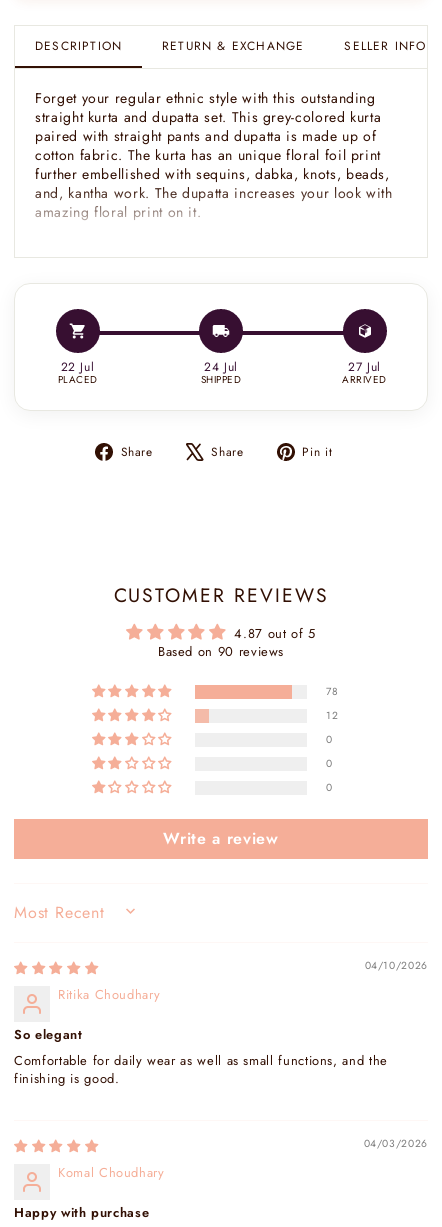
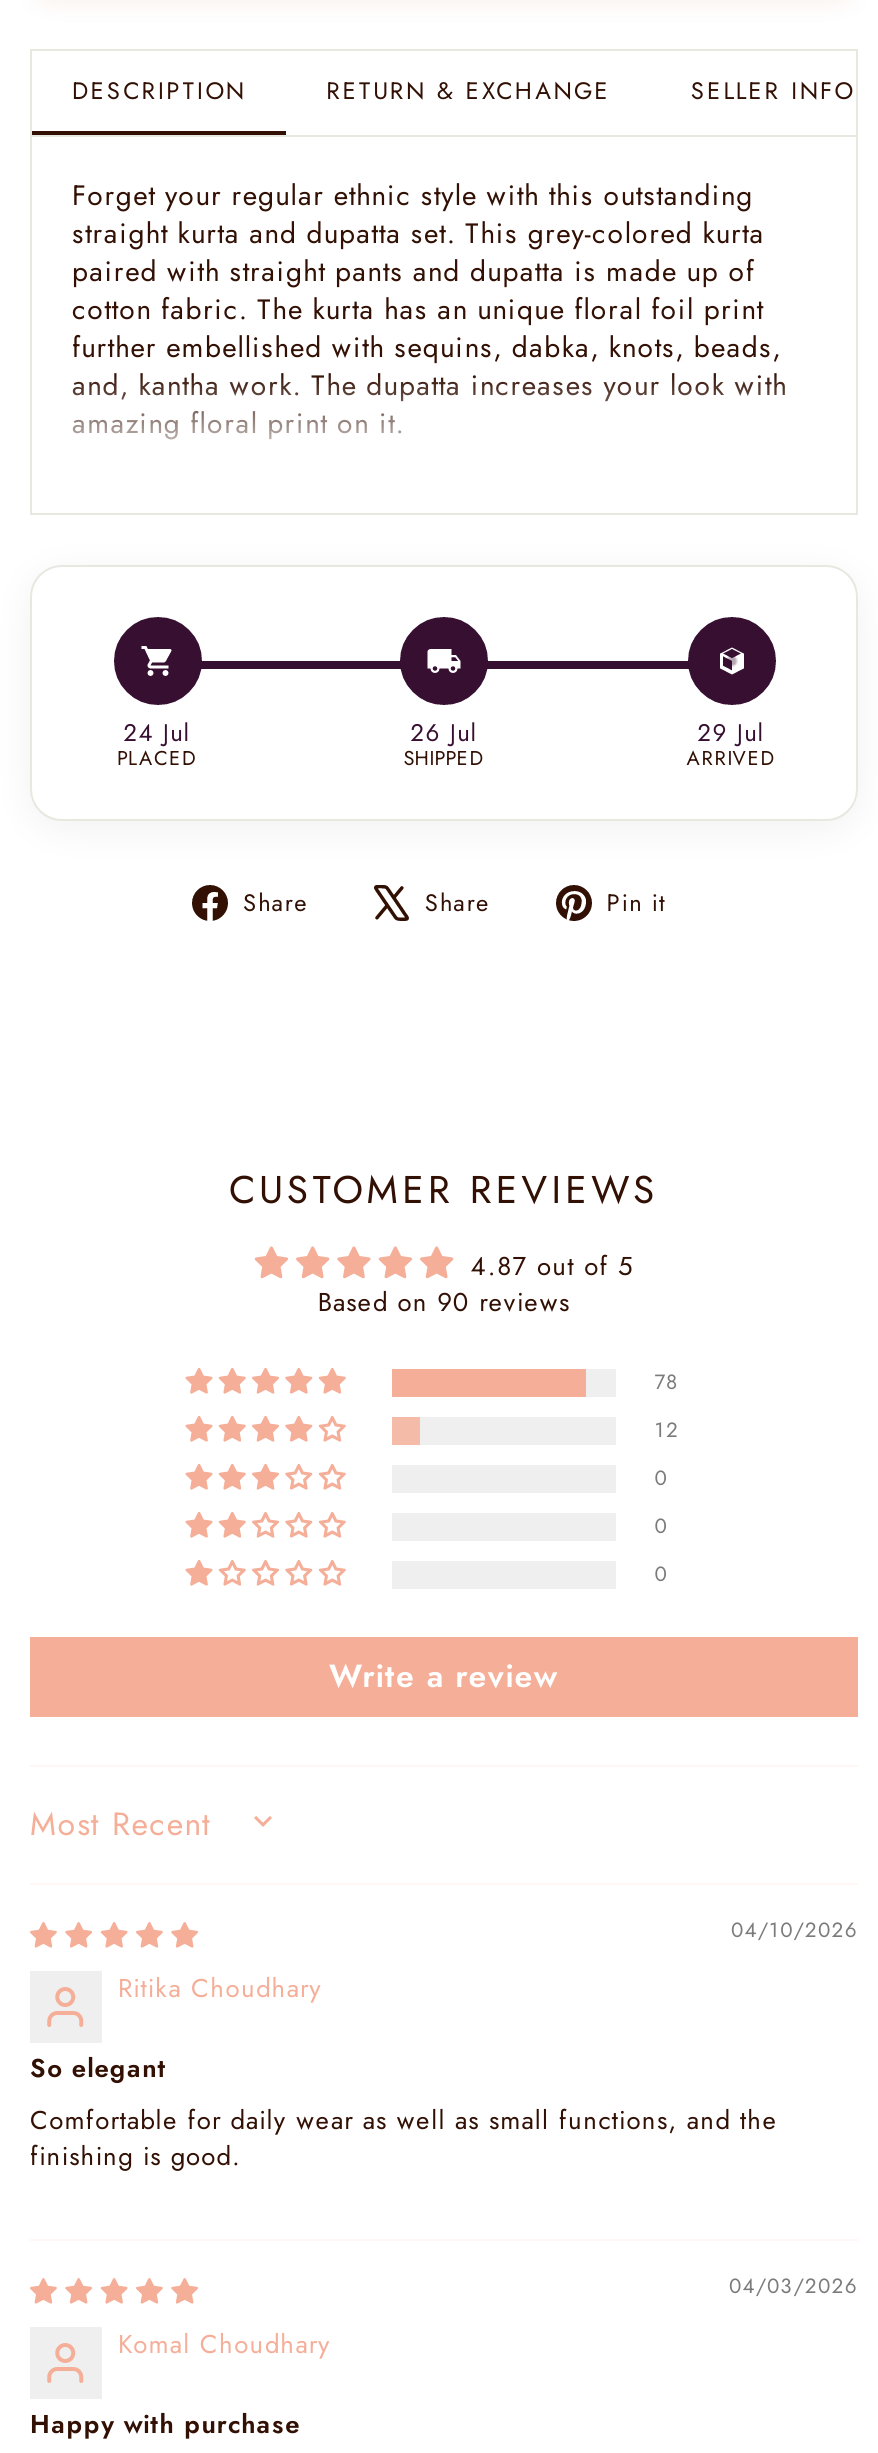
- 22 Jul
+ 24 Jul

- 24 Jul
+ 26 Jul

- 27 Jul
+ 29 Jul
